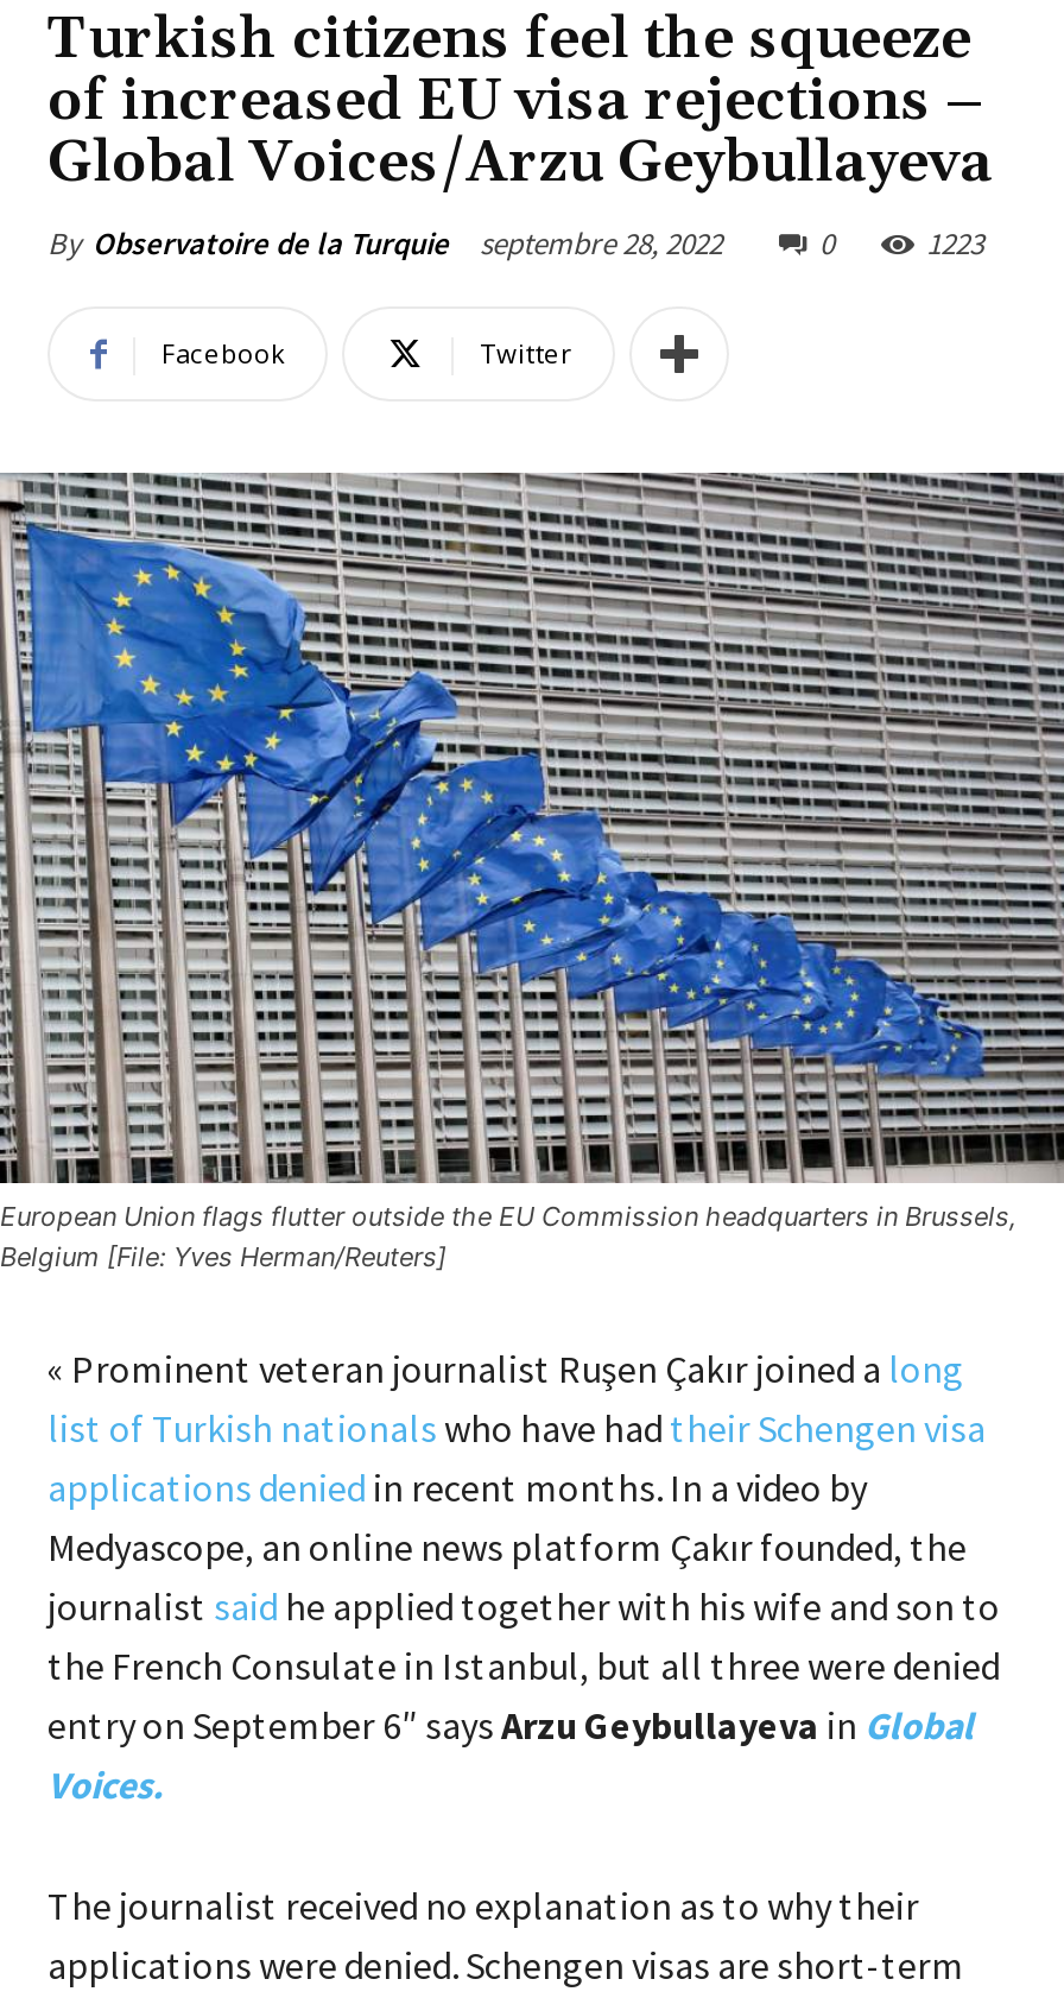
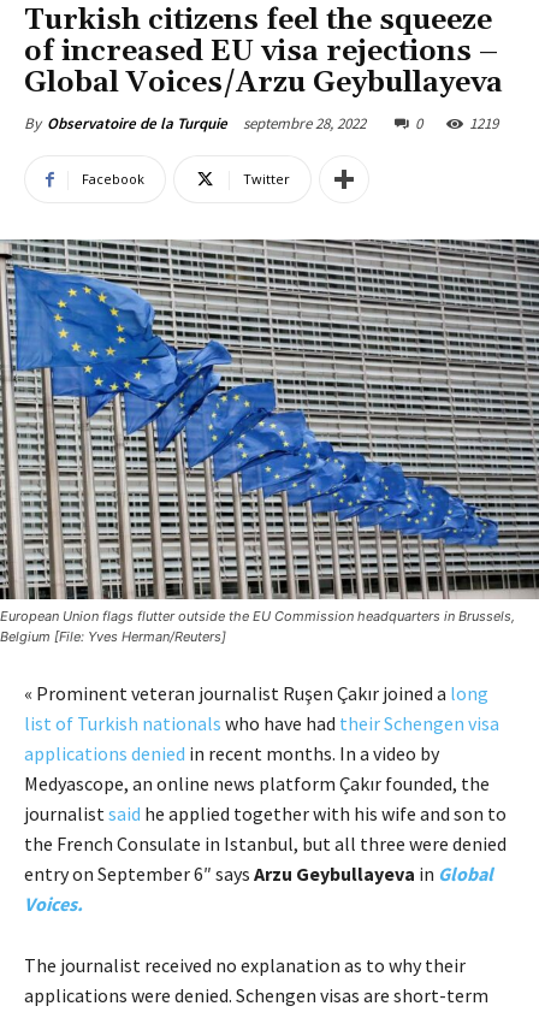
- 1223
+ 1219
